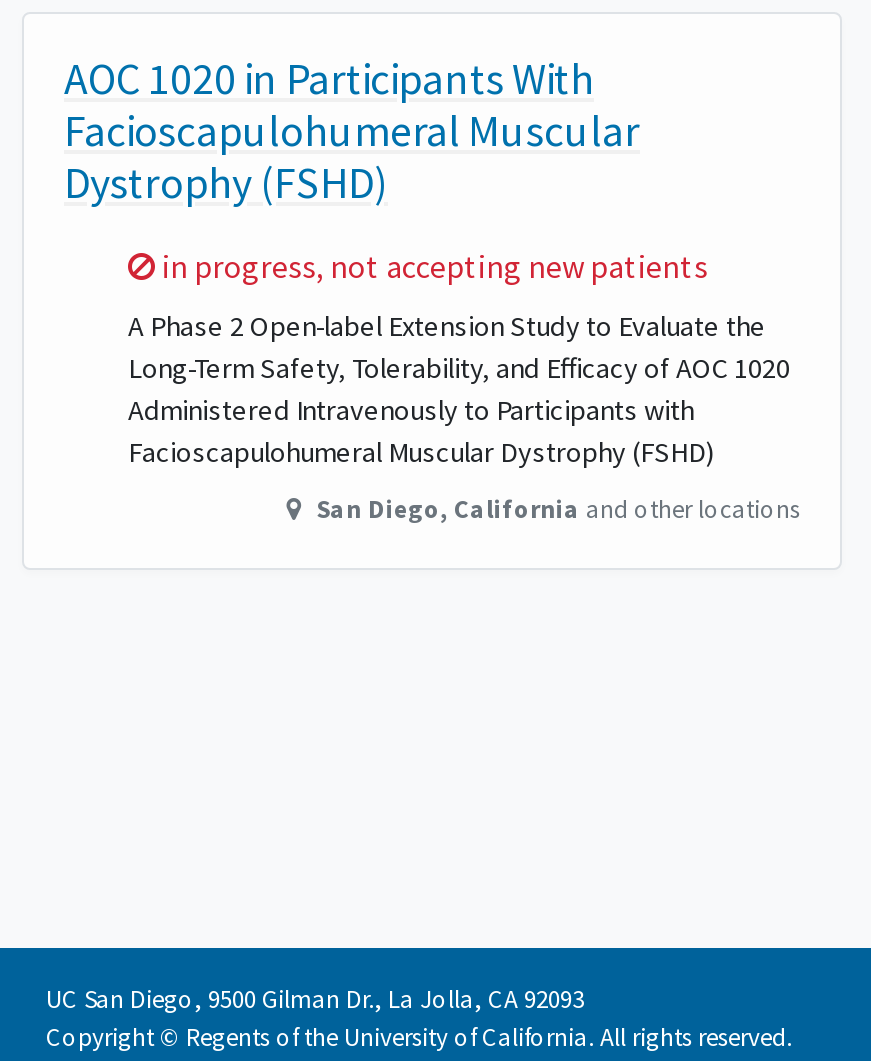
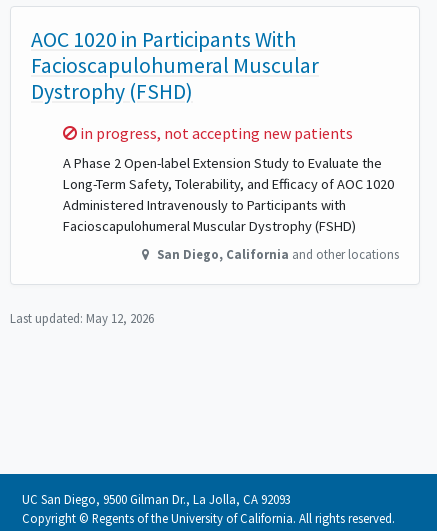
+ Last updated: May 12, 2026
